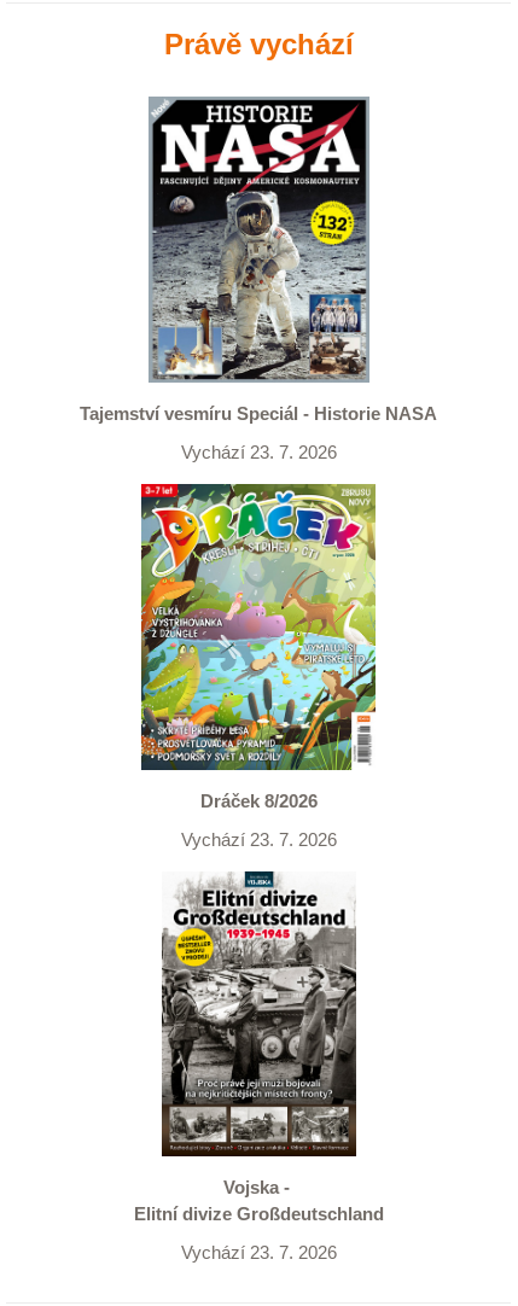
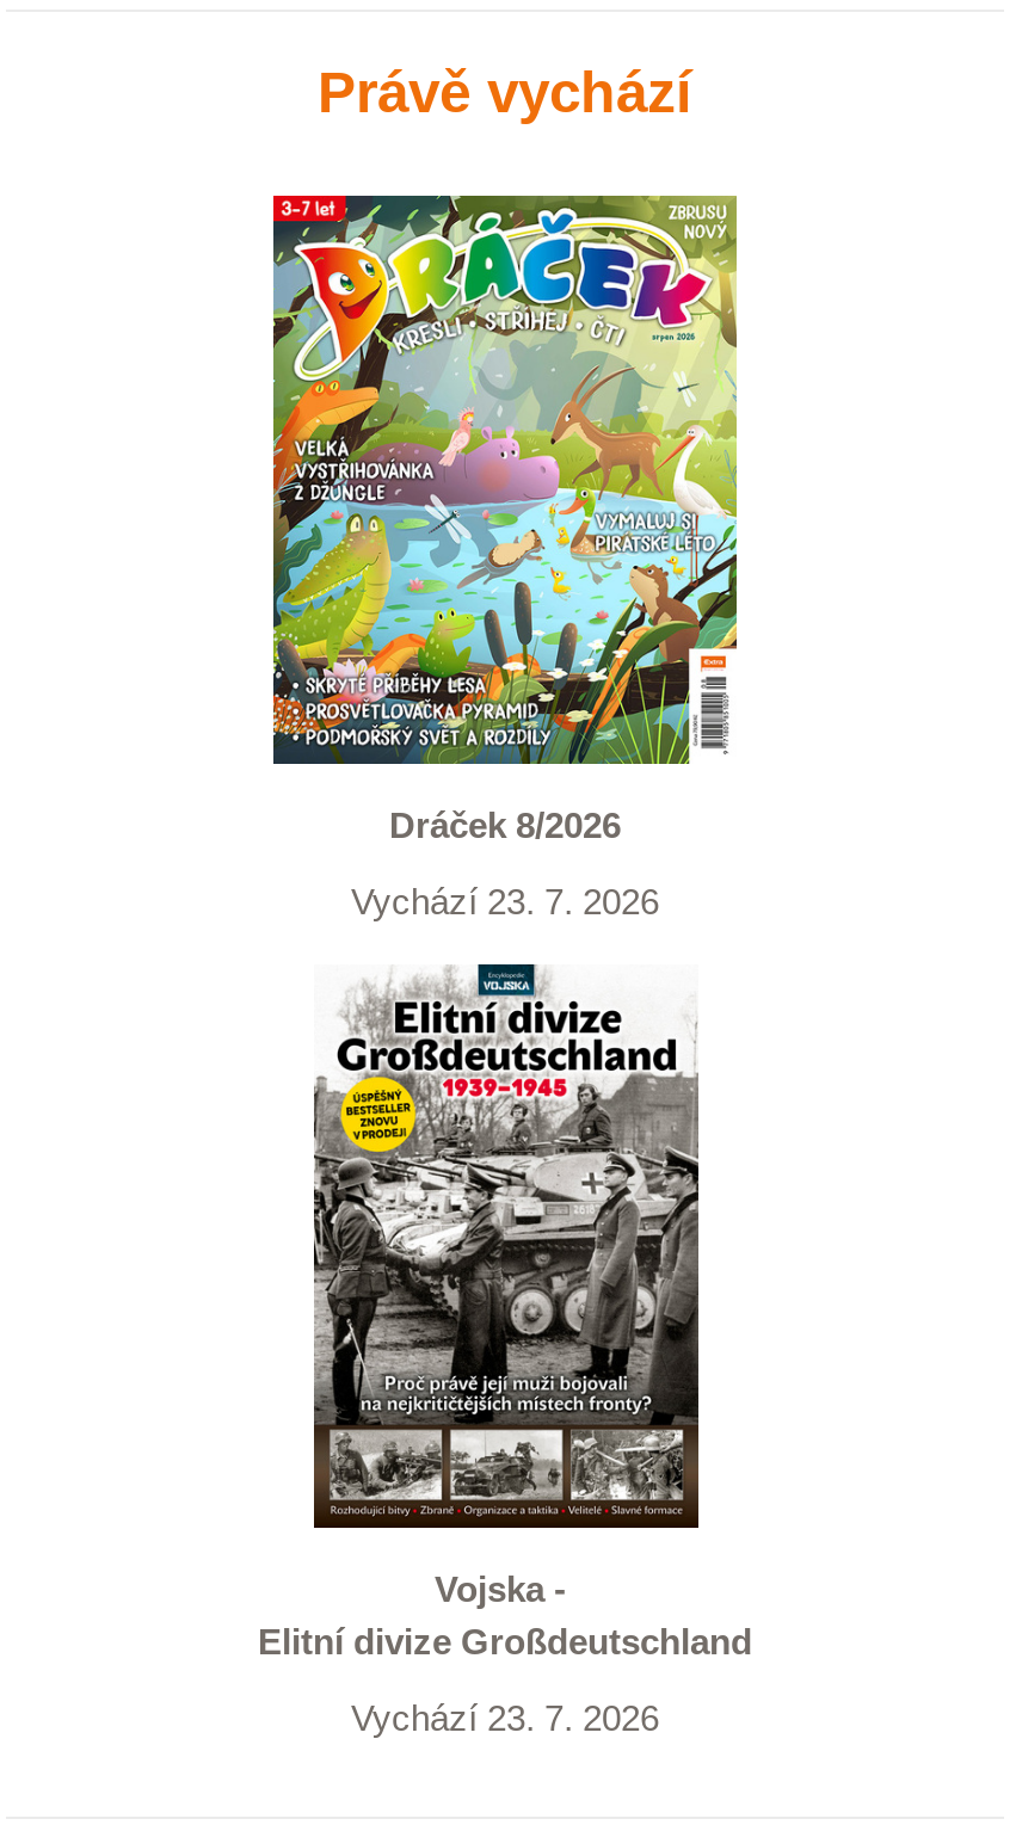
- [image]
- Tajemství vesmíru Speciál - Historie NASA
- Vychází 23. 7. 2026
